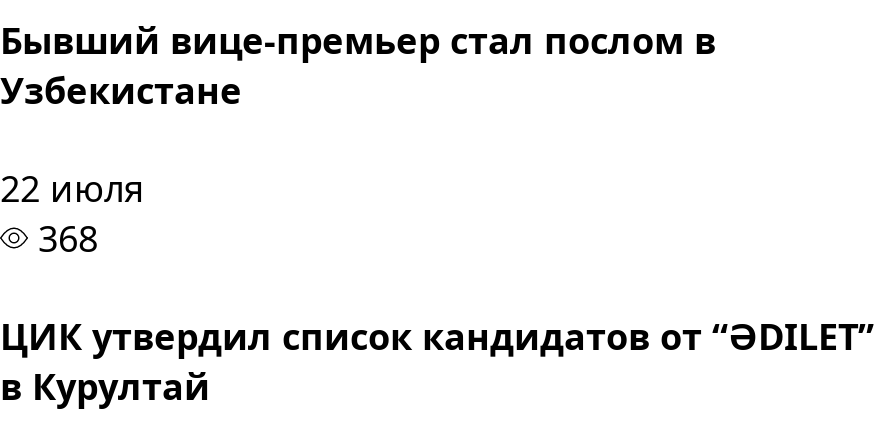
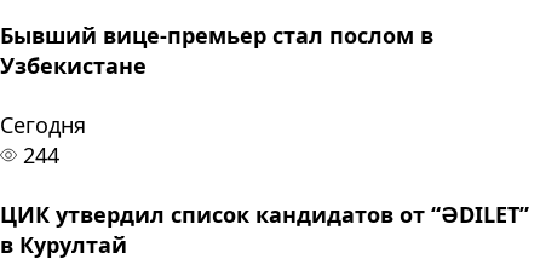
- 22 июля
- 368
+ Сегодня
+ 244
